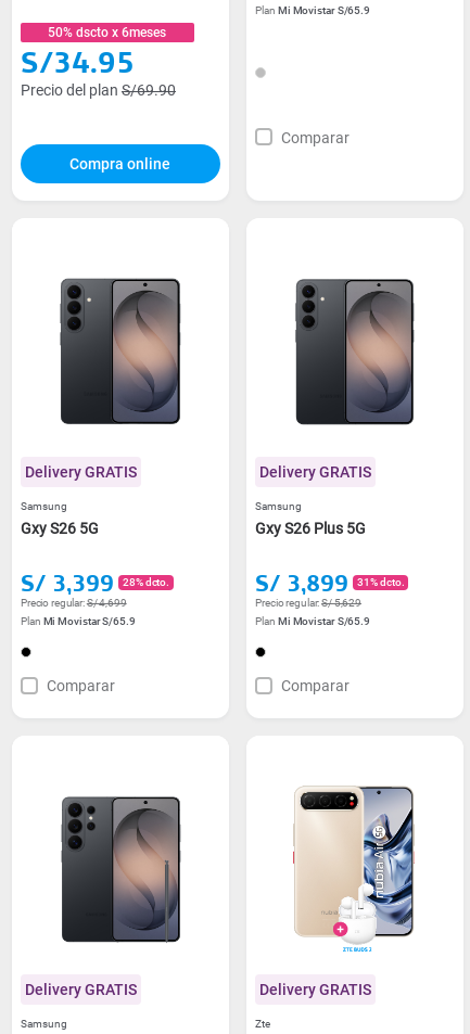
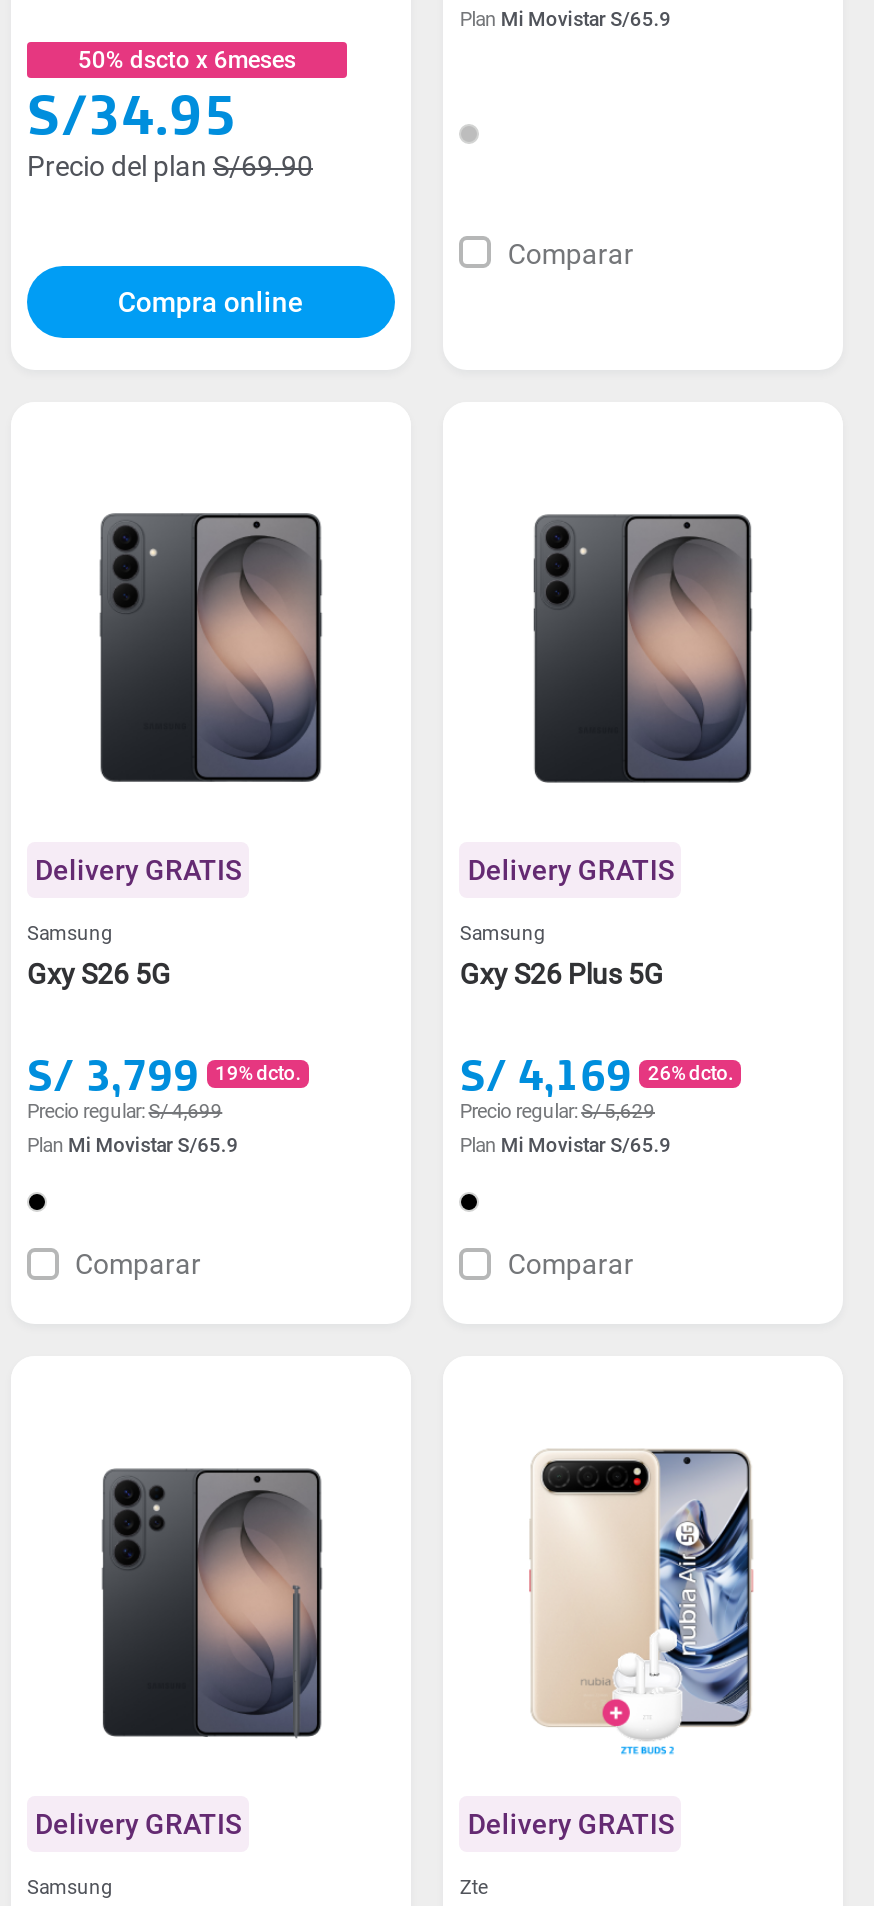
- S/ 3,399
+ S/ 3,799

- S/ 3,899
+ S/ 4,169

- 28% dcto.
+ 19% dcto.

- 31% dcto.
+ 26% dcto.
